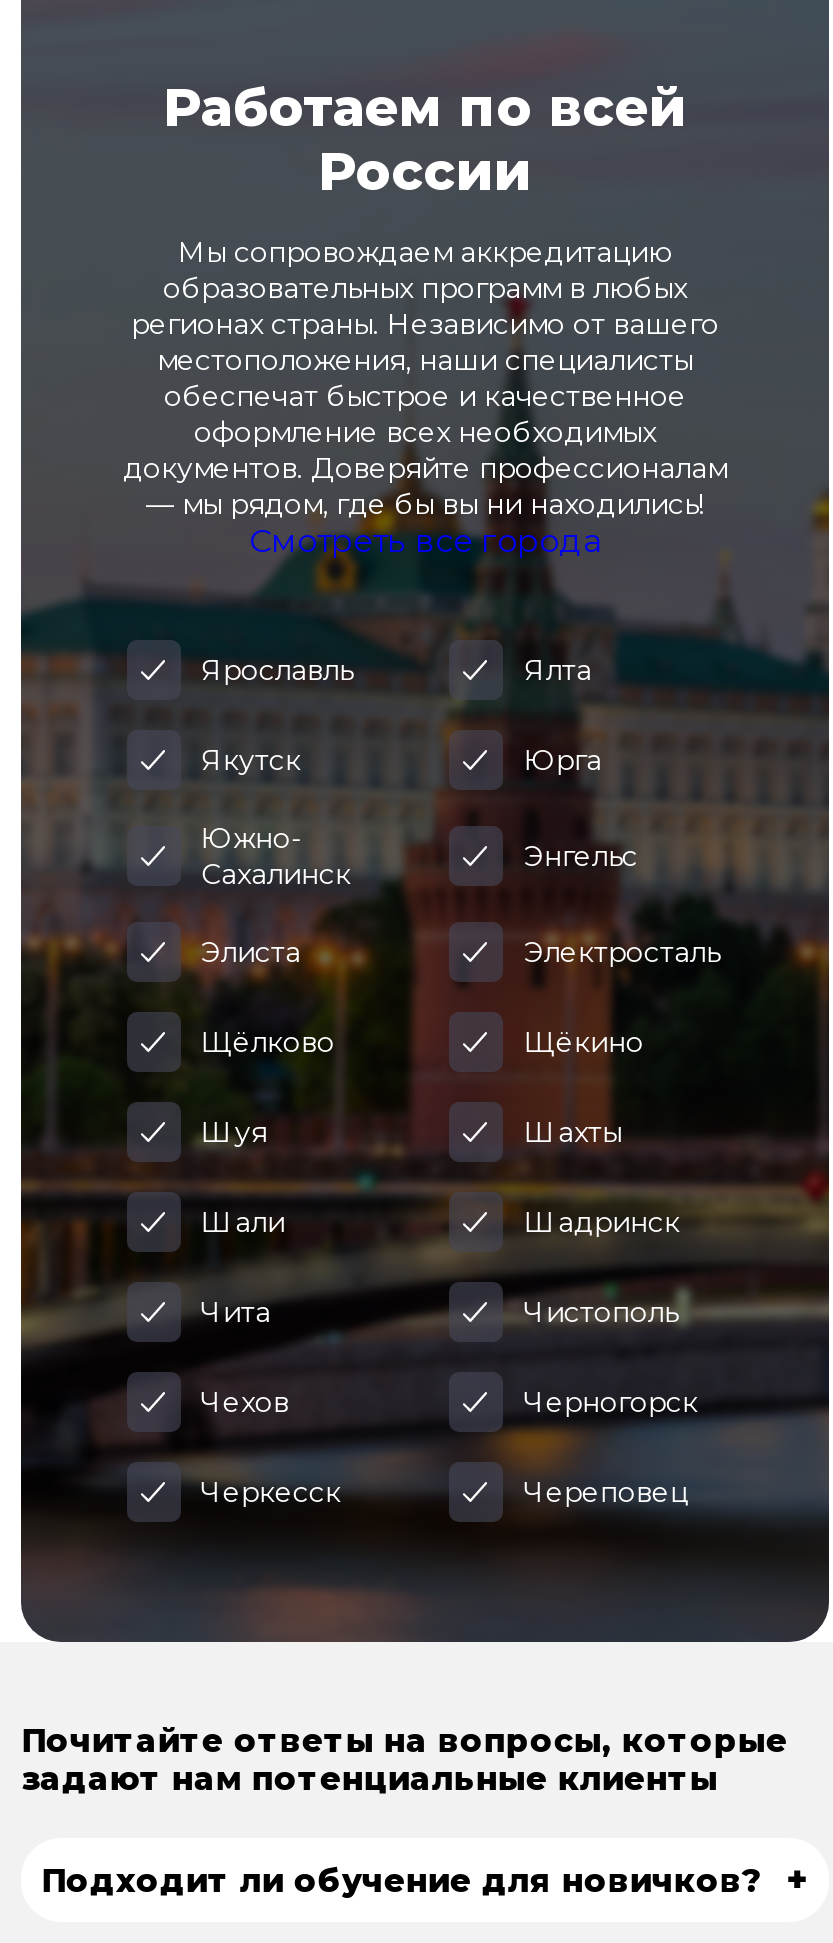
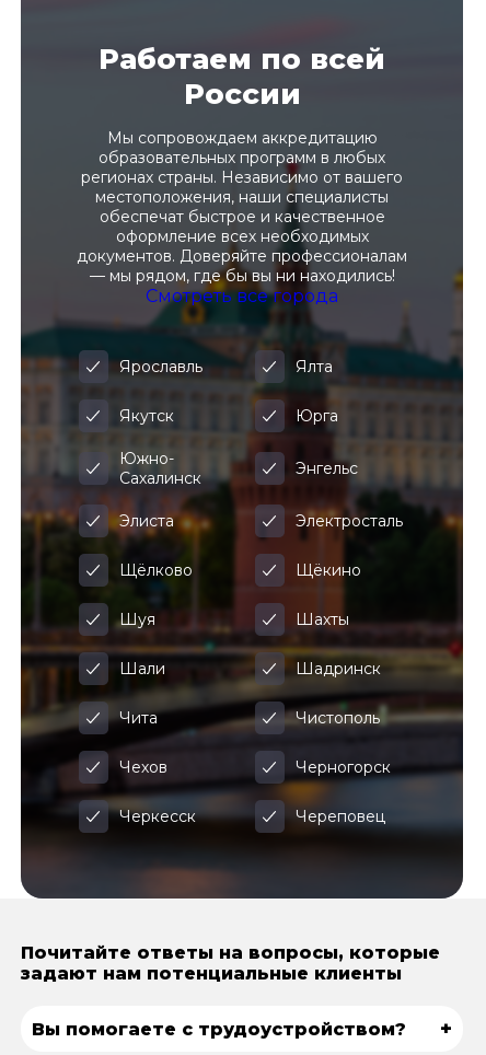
- Подходит ли обучение для новичков?
+ Вы помогаете с трудоустройством?
